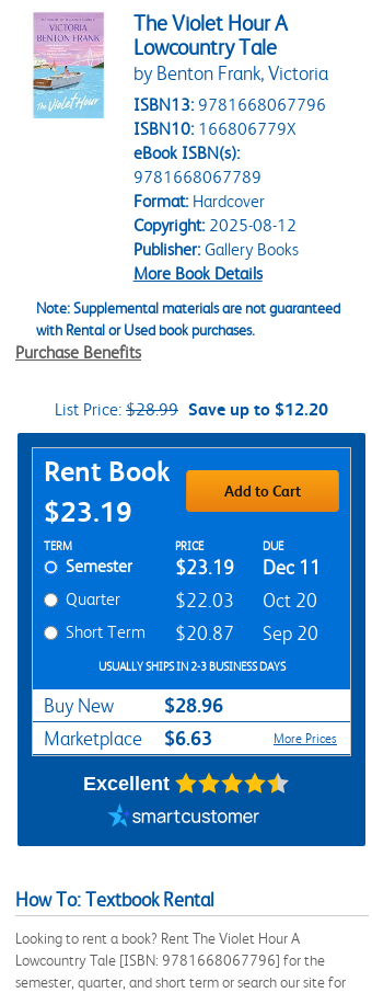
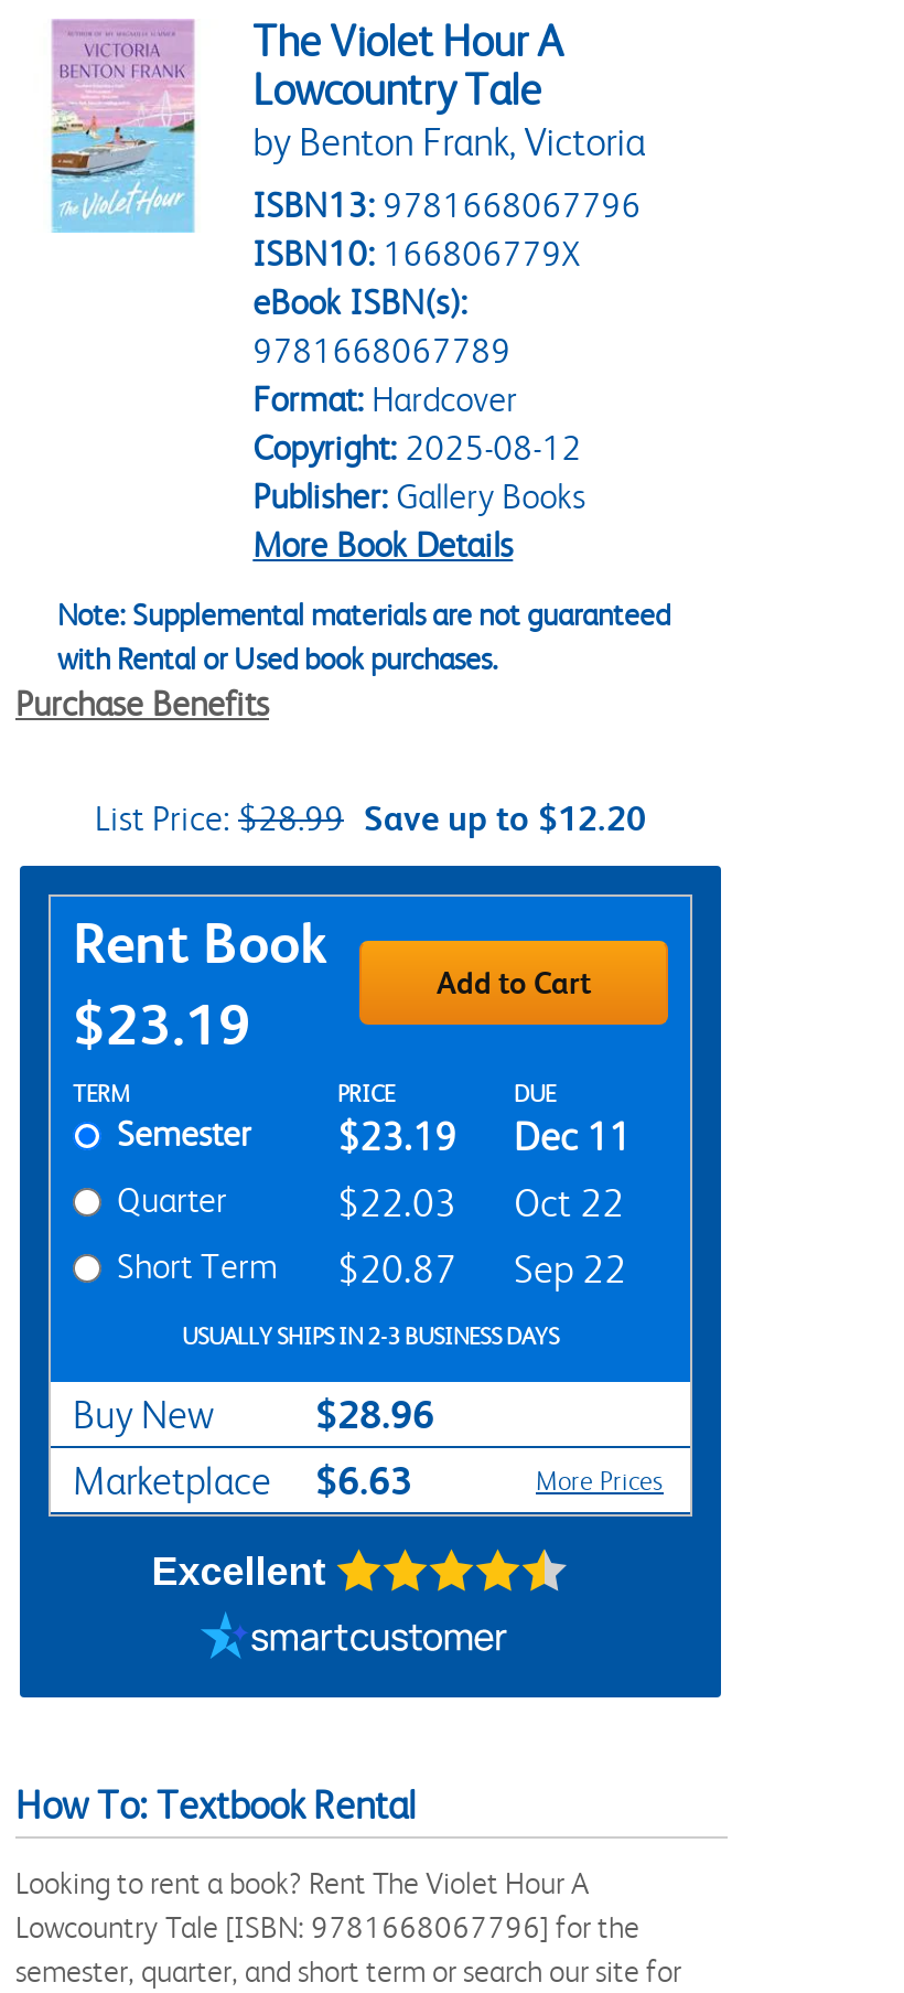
- $22.03 Oct 20
+ $22.03 Oct 22

- Short Term $20.87 Sep 20
+ Short Term $20.87 Sep 22
